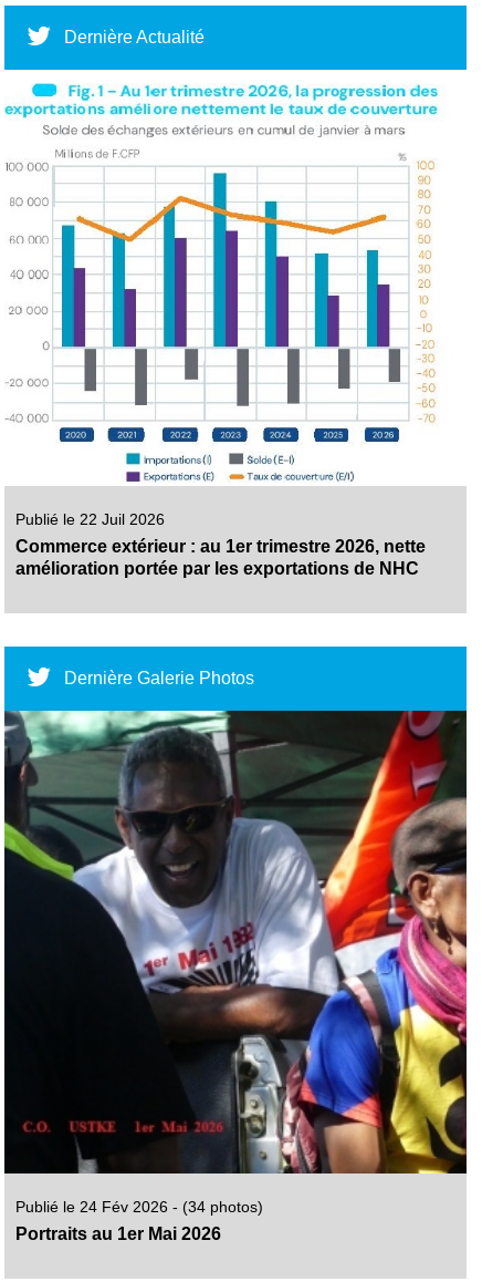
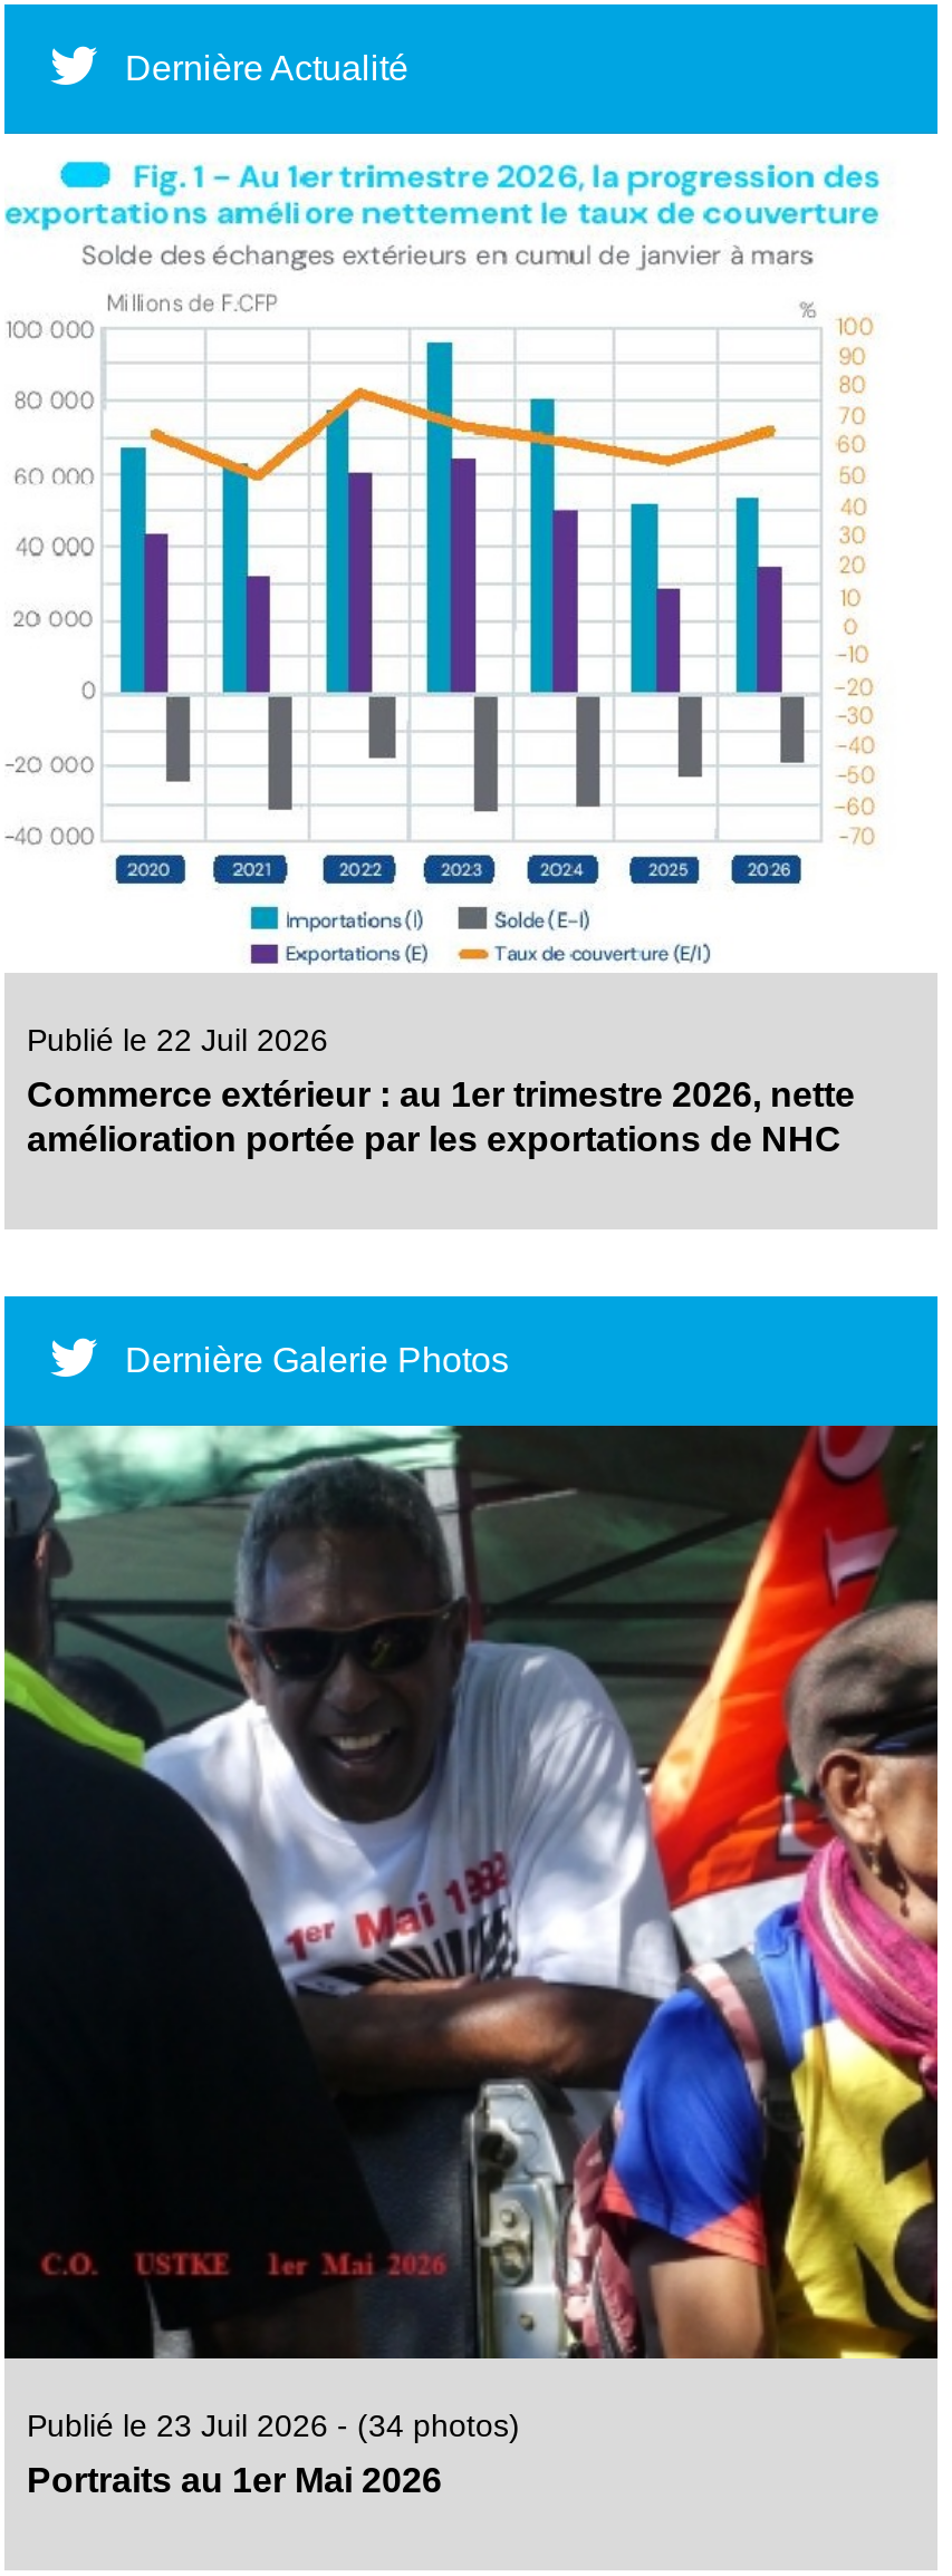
- Publié le 24 Fév 2026 - (34 photos)
+ Publié le 23 Juil 2026 - (34 photos)
